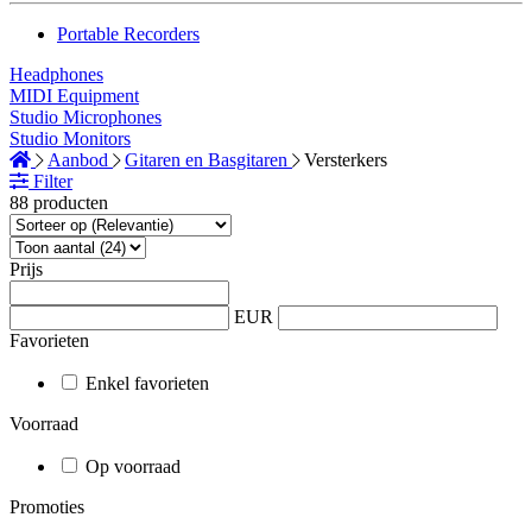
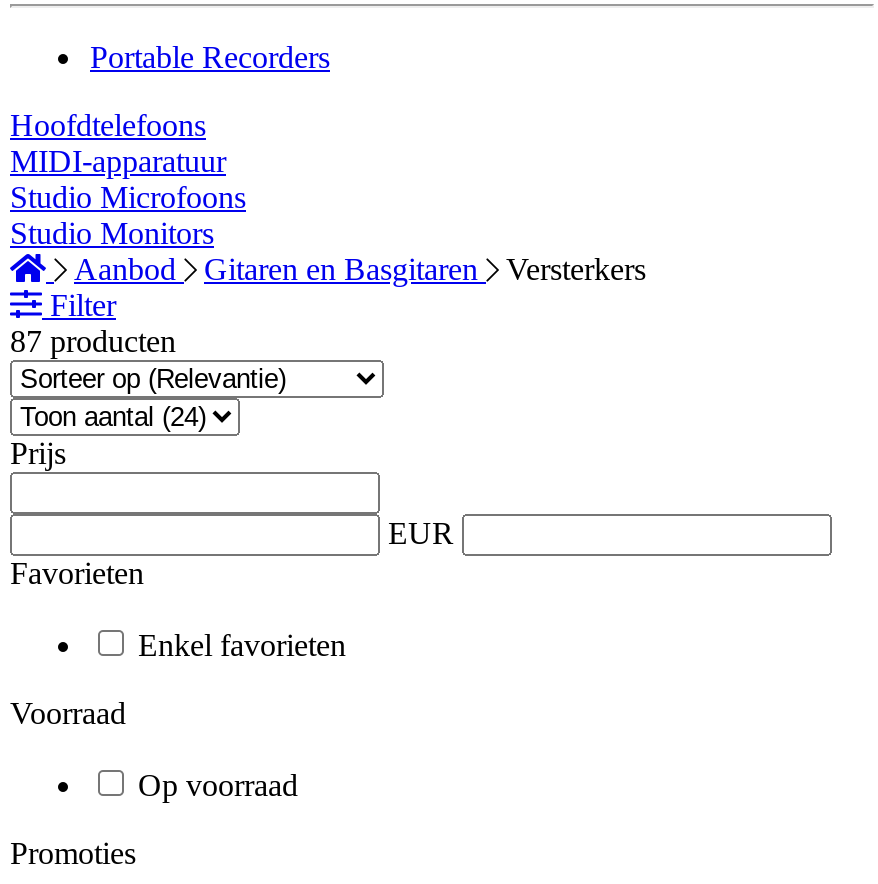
- Headphones
- MIDI Equipment
- Studio Microphones
+ Hoofdtelefoons
+ MIDI-apparatuur
+ Studio Microfoons

- 88 producten
+ 87 producten
